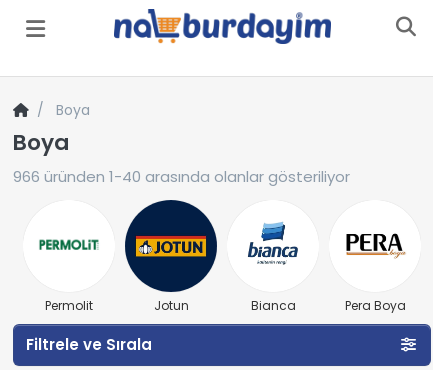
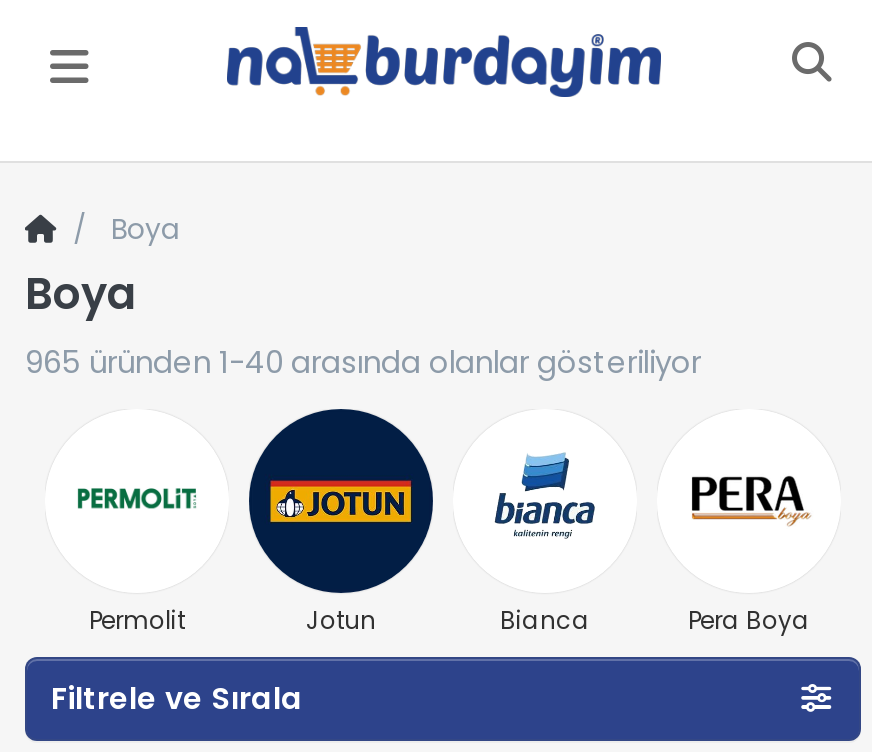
- 966 üründen 1-40 arasında olanlar gösteriliyor
+ 965 üründen 1-40 arasında olanlar gösteriliyor
